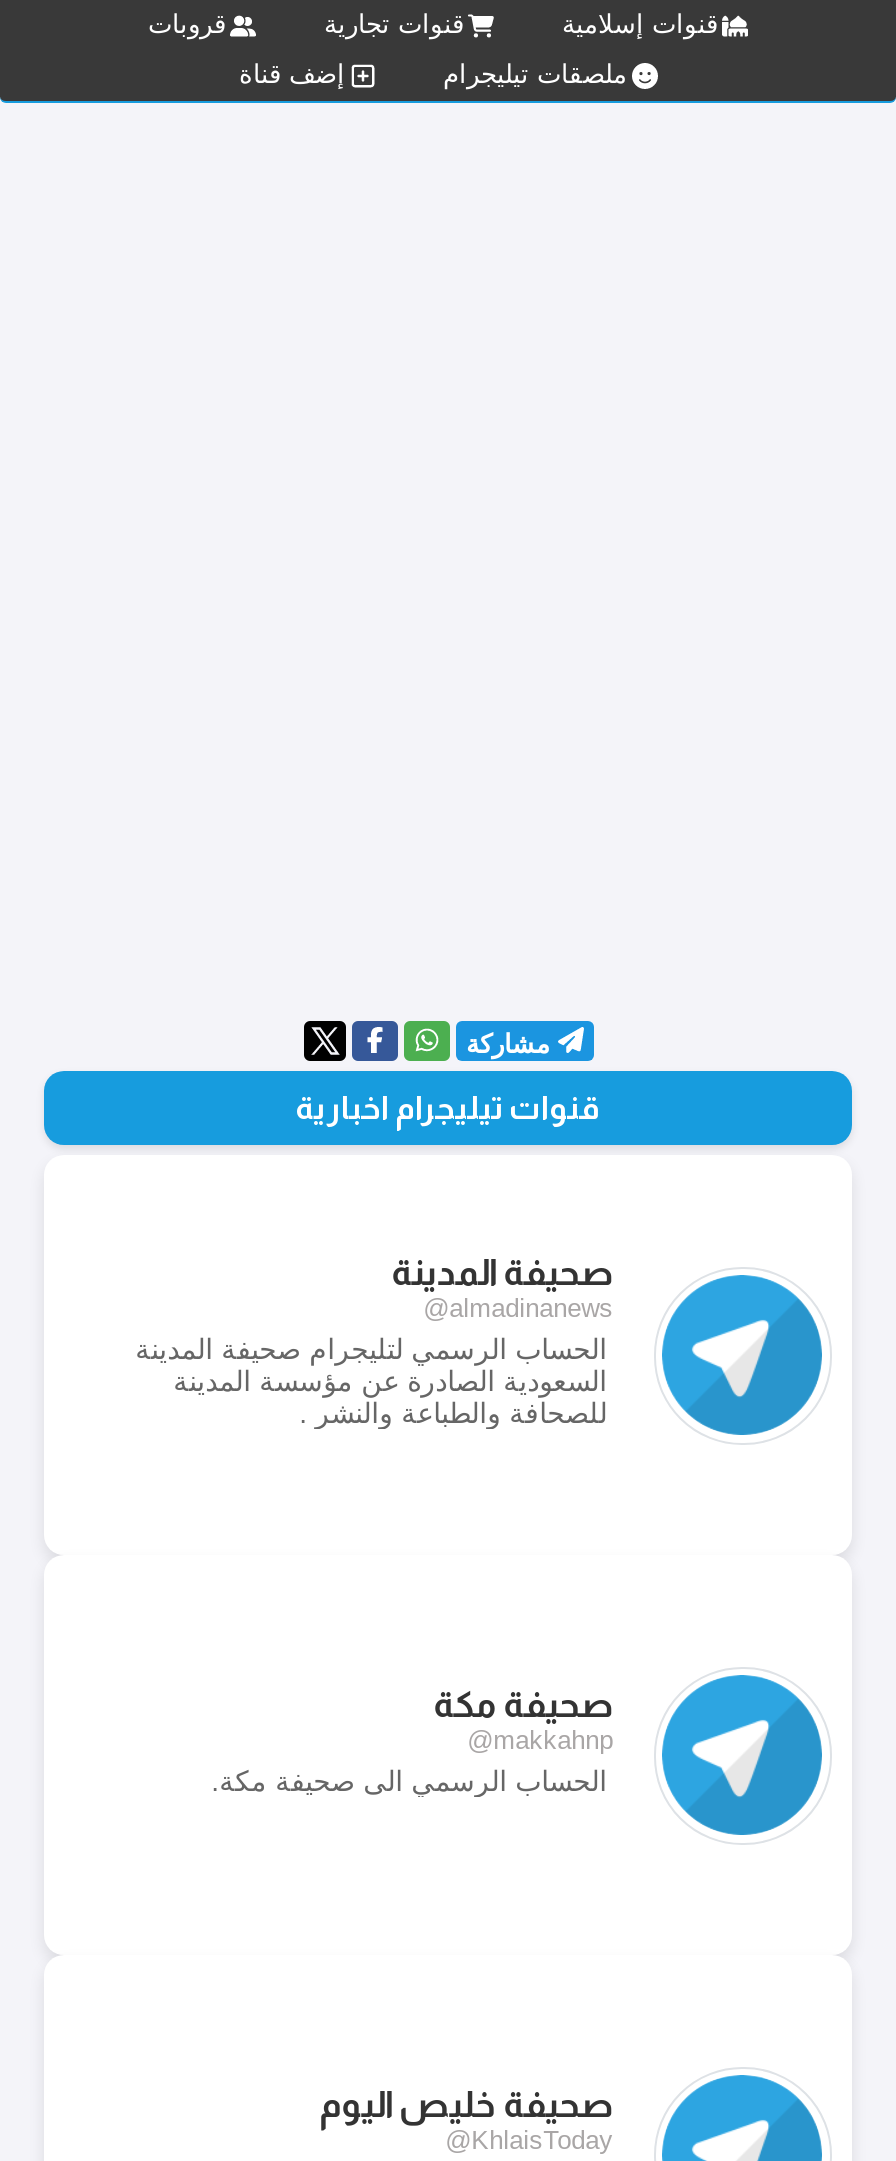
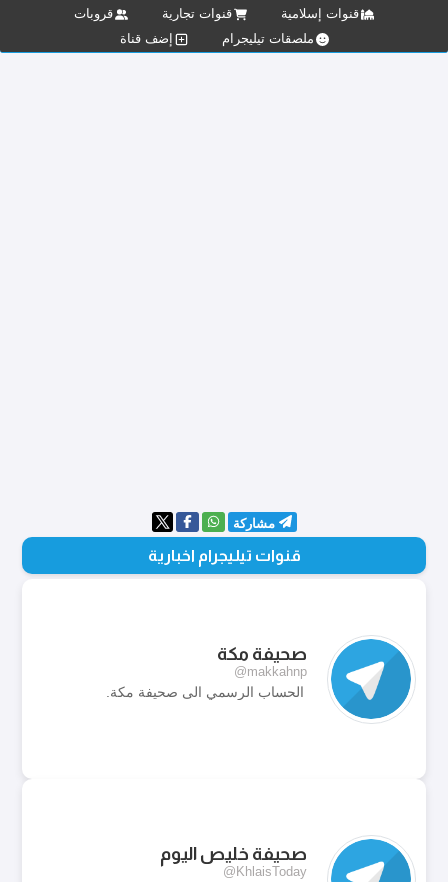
- صحيفة المدينة
- @almadinanews
- الحساب الرسمي لتليجرام صحيفة المدينة
- السعودية الصادرة عن مؤسسة المدينة
- للصحافة والطباعة والنشر .
